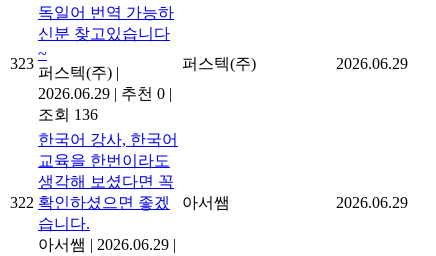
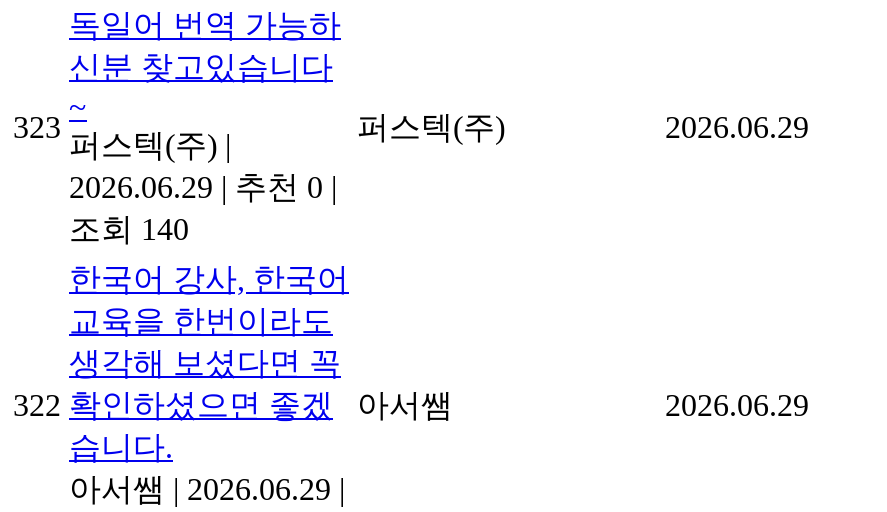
- 조회 136
+ 조회 140
